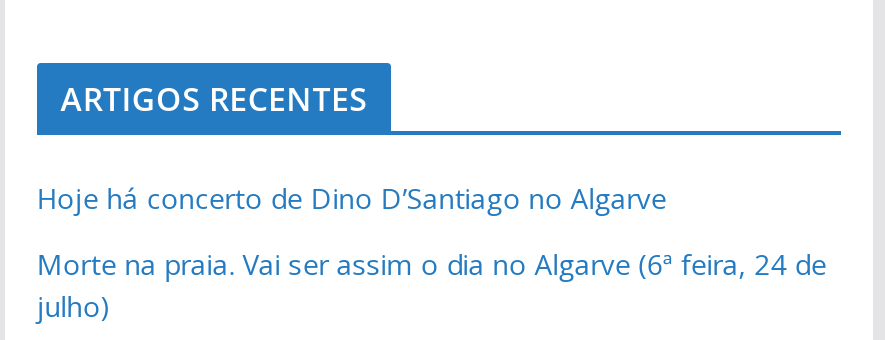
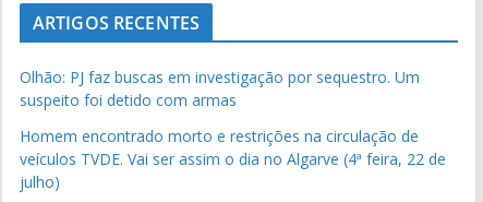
- Hoje há concerto de Dino D’Santiago no Algarve
+ Olhão: PJ faz buscas em investigação por sequestro. Um
+ suspeito foi detido com armas

- Morte na praia. Vai ser assim o dia no Algarve (6ª feira, 24 de
+ Homem encontrado morto e restrições na circulação de
+ veículos TVDE. Vai ser assim o dia no Algarve (4ª feira, 22 de
